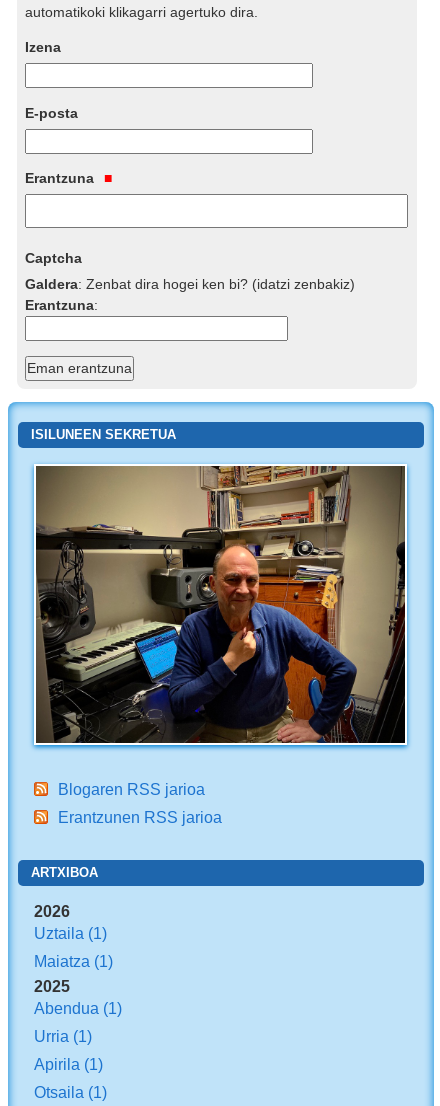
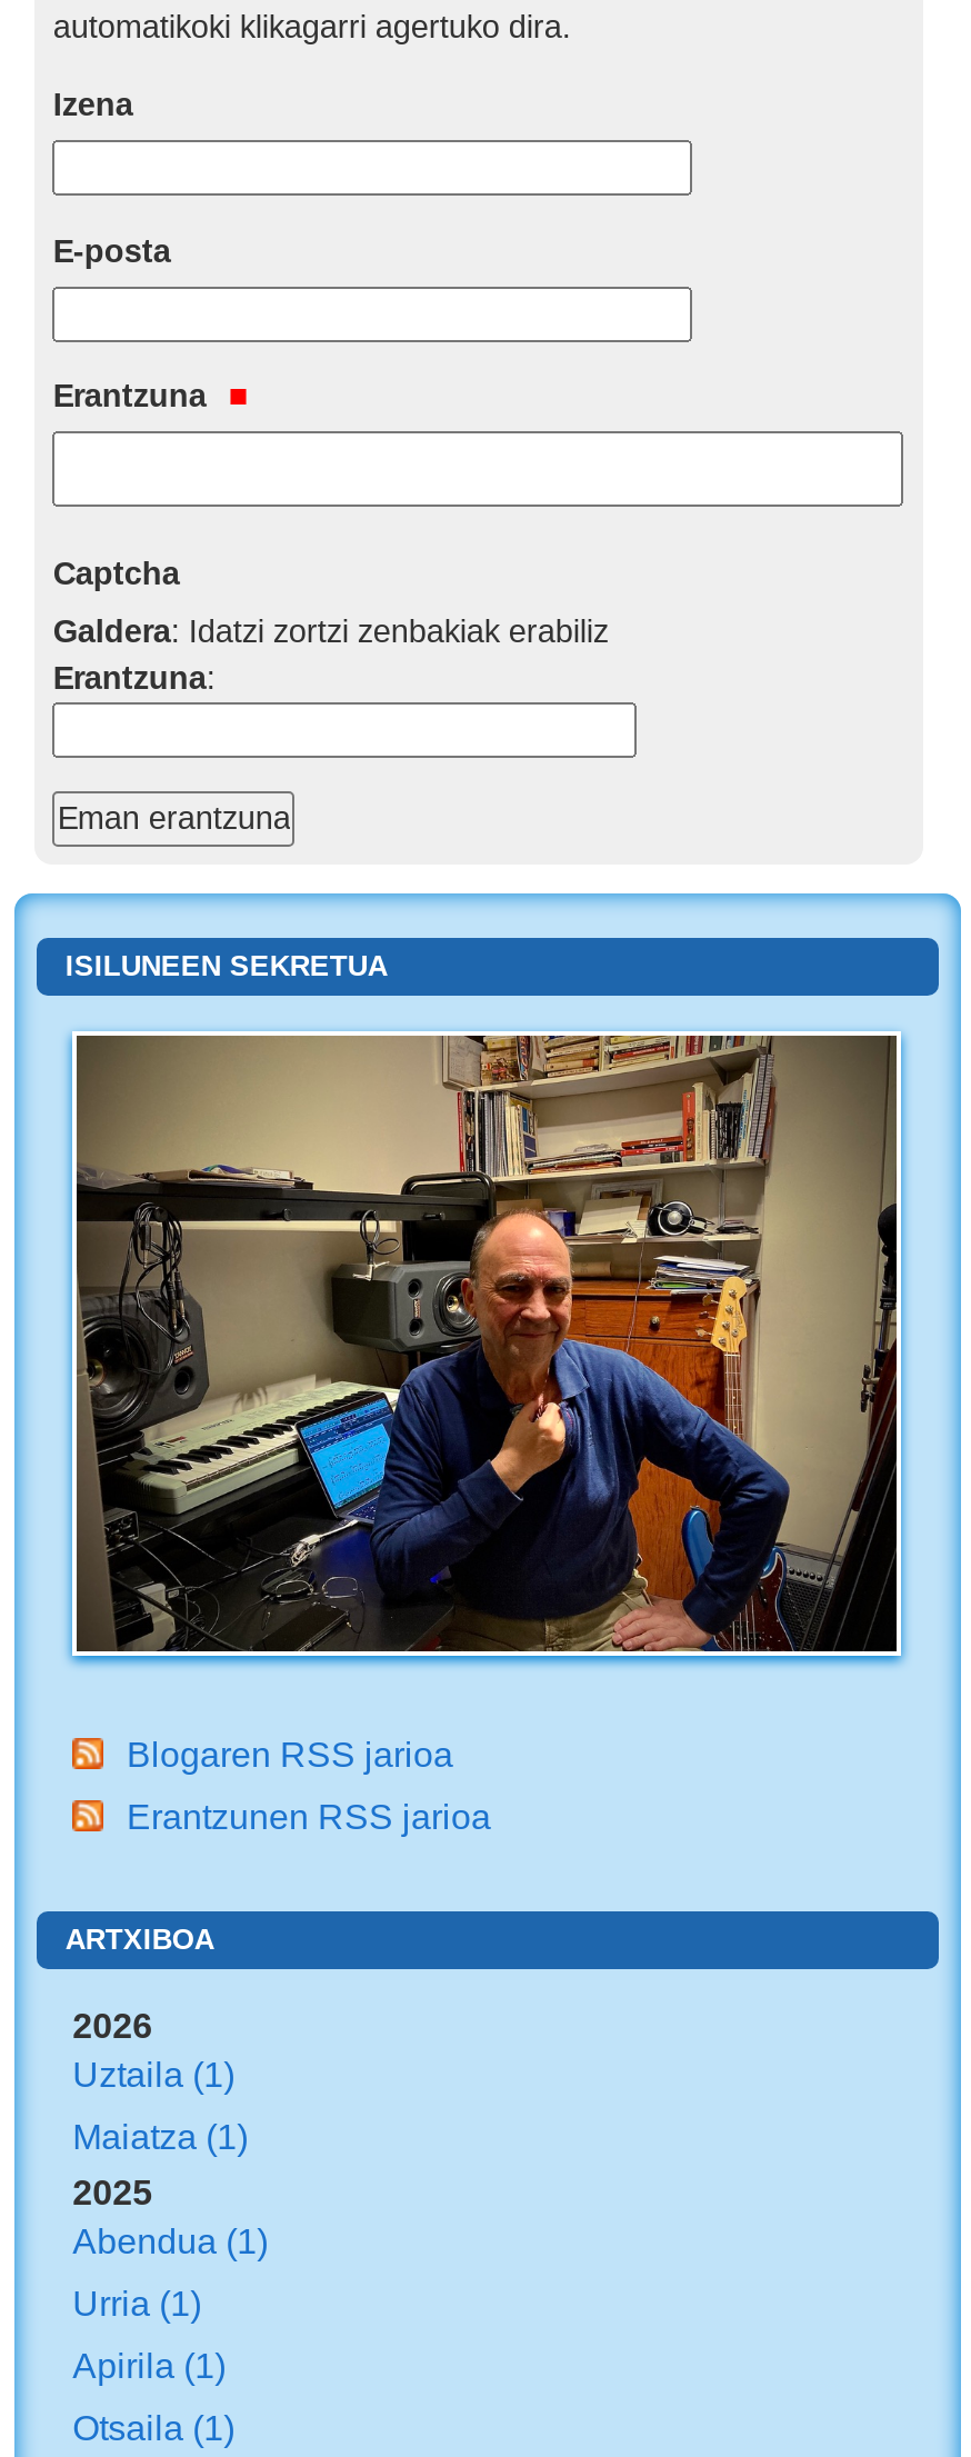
- Galdera: Zenbat dira hogei ken bi? (idatzi zenbakiz)
+ Galdera: Idatzi zortzi zenbakiak erabiliz
